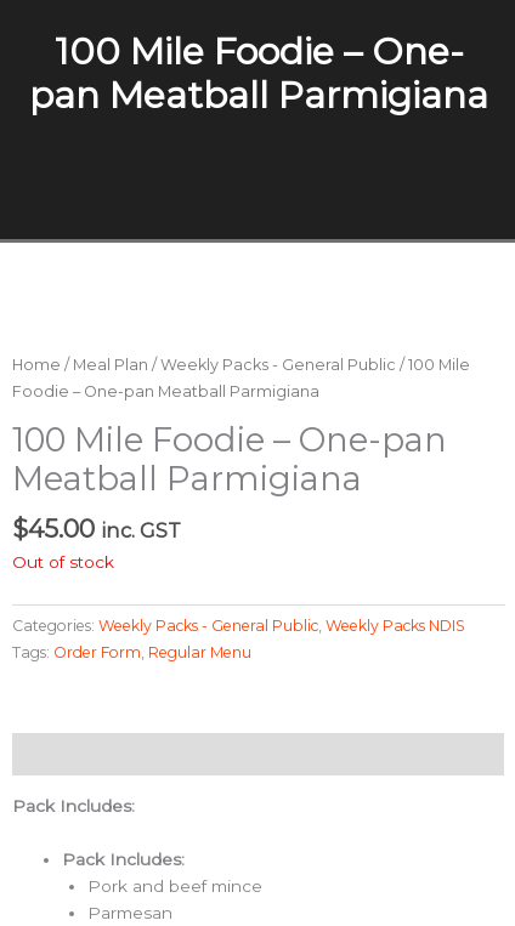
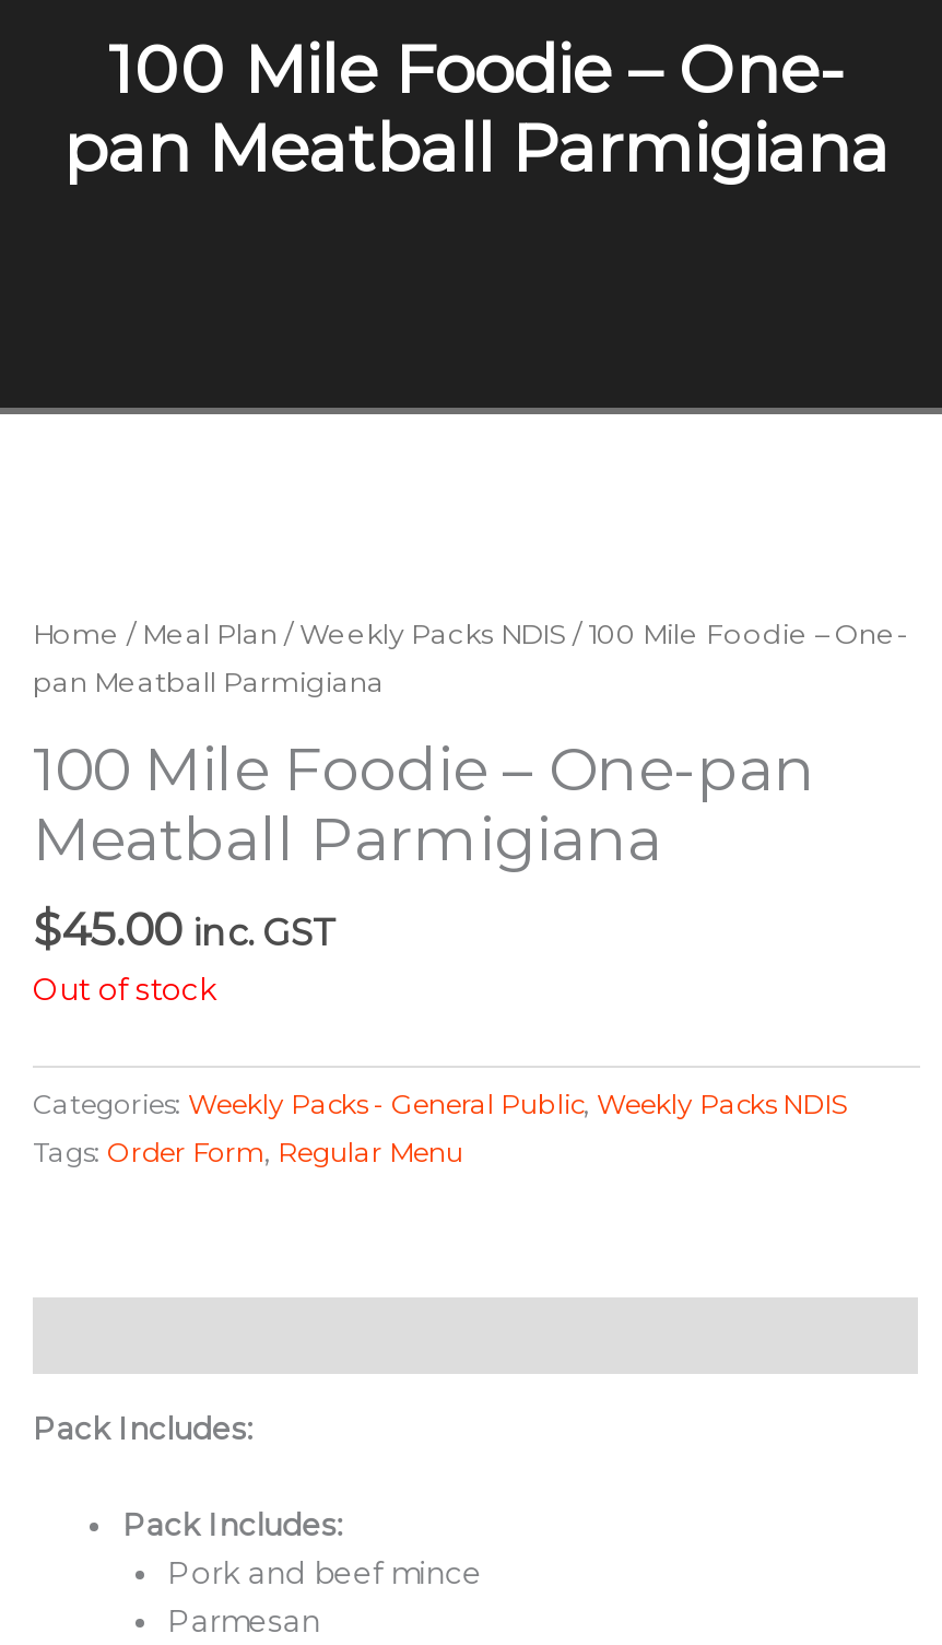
- Home / Meal Plan / Weekly Packs - General Public / 100 Mile
+ Home / Meal Plan / Weekly Packs NDIS / 100 Mile Foodie – One-

- Foodie – One-pan Meatball Parmigiana
+ pan Meatball Parmigiana
